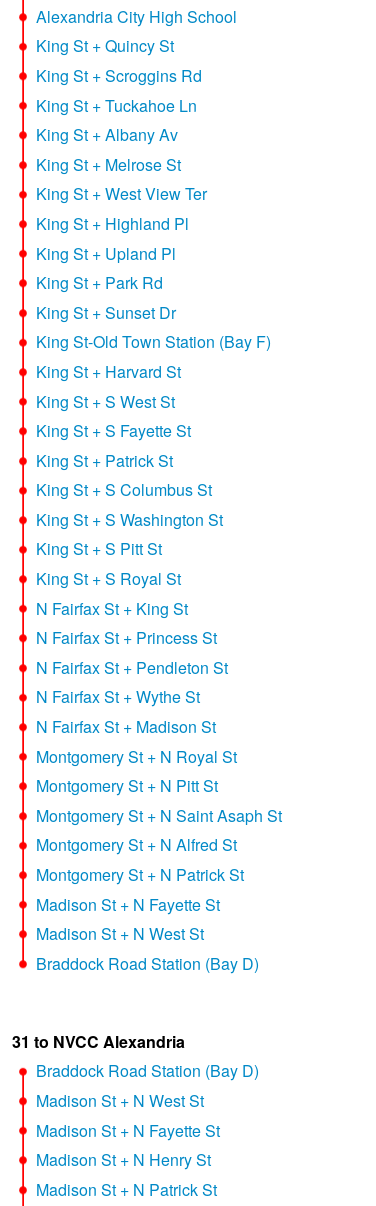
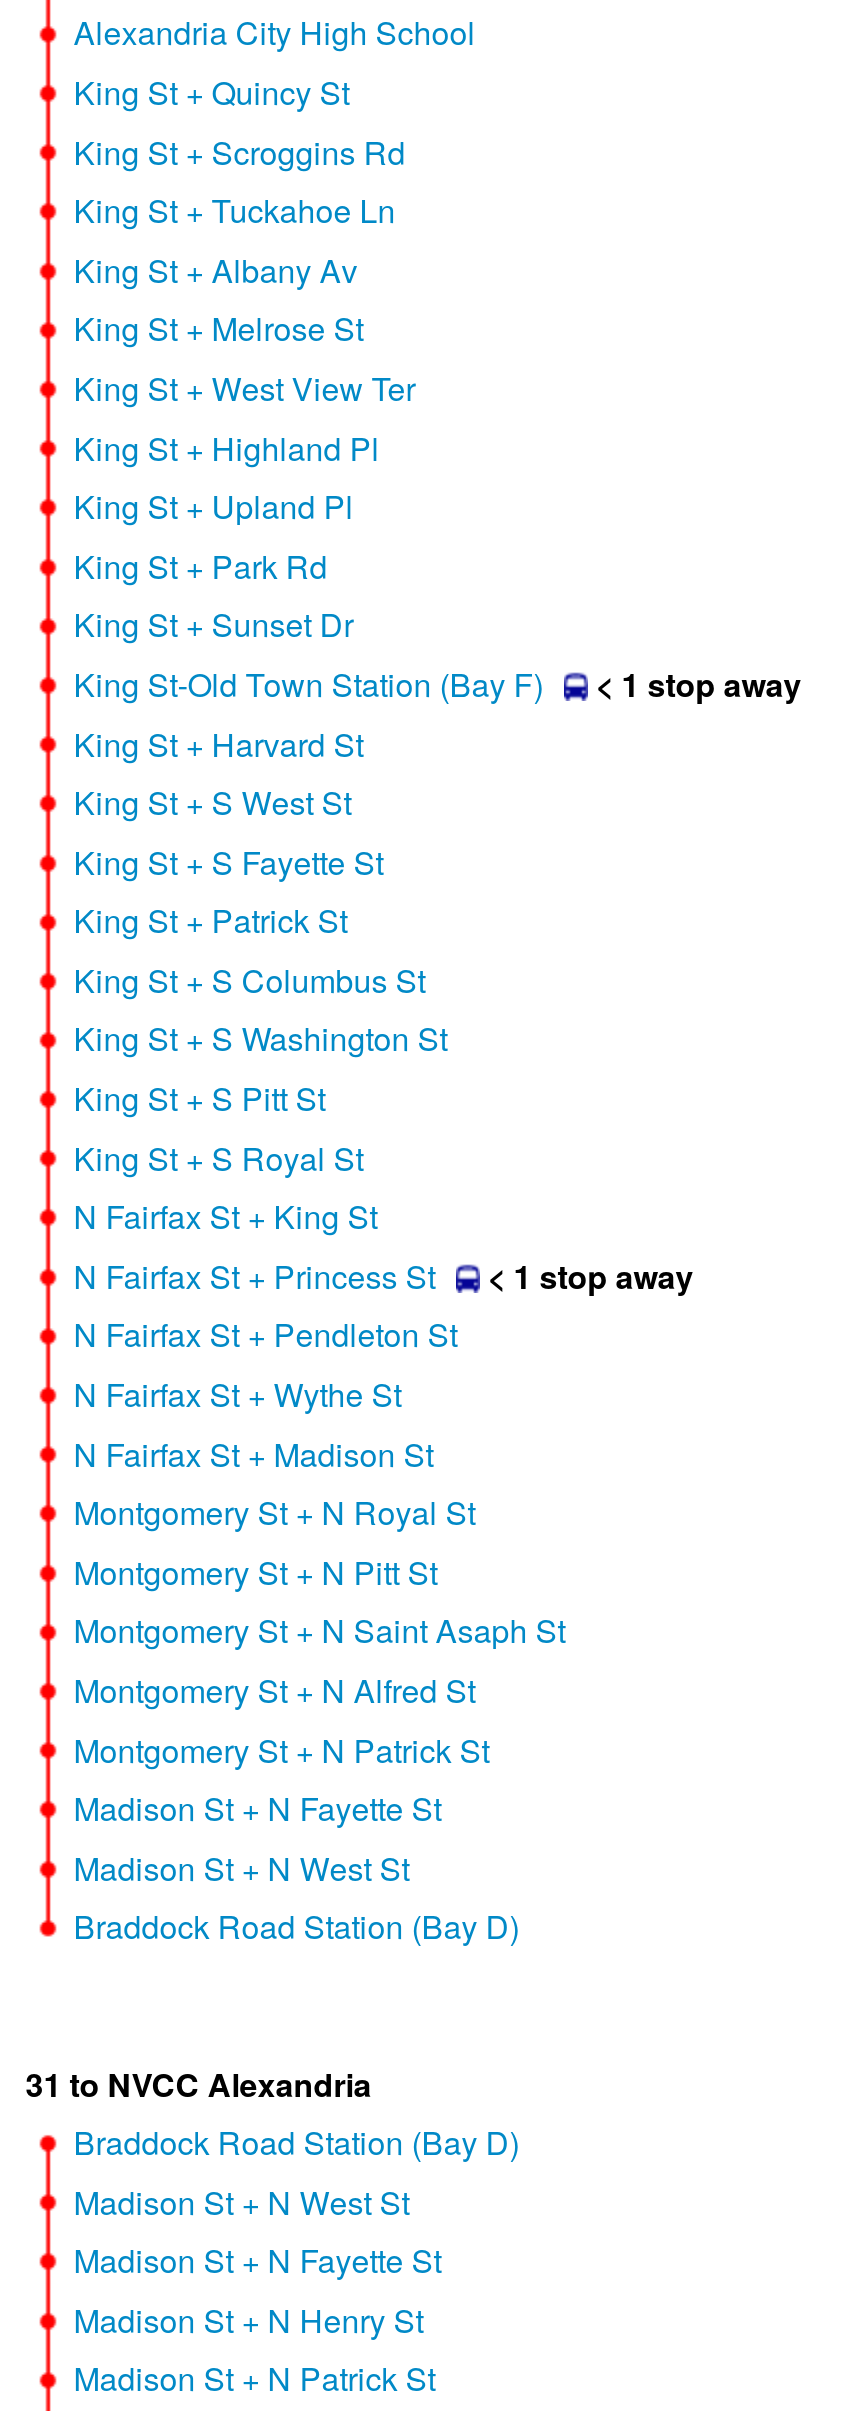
+ < 1 stop away

+ < 1 stop away
